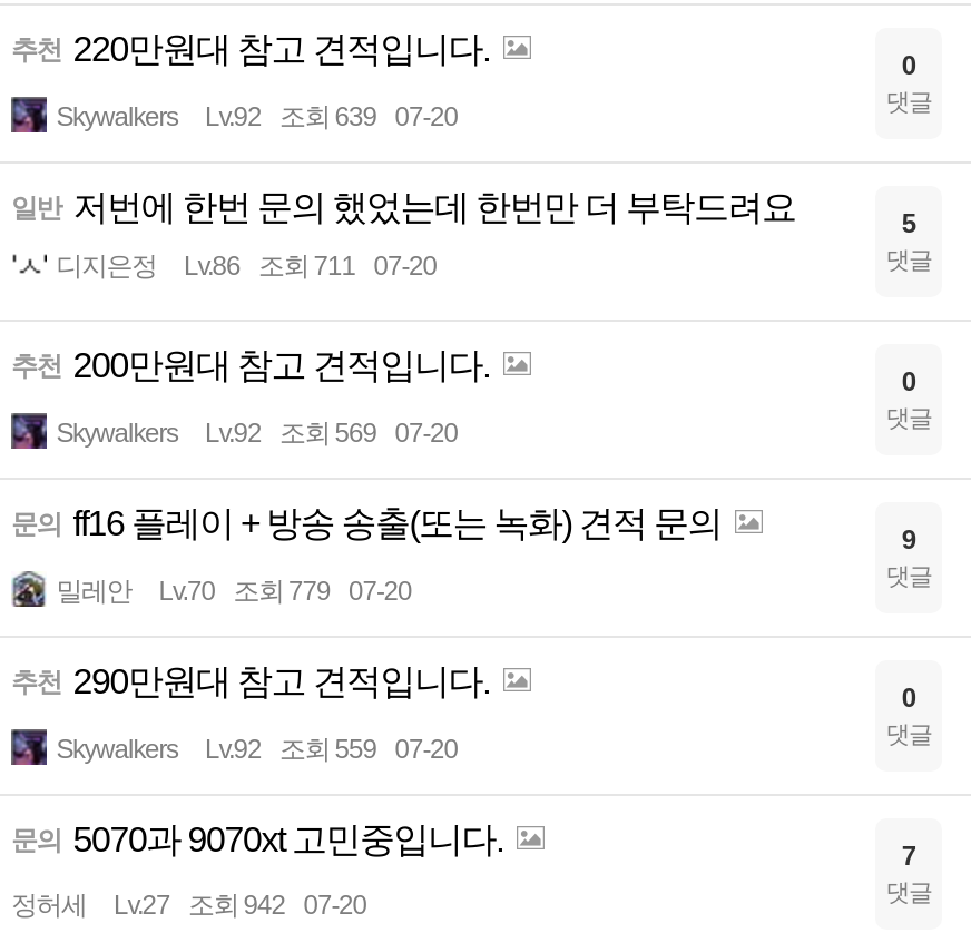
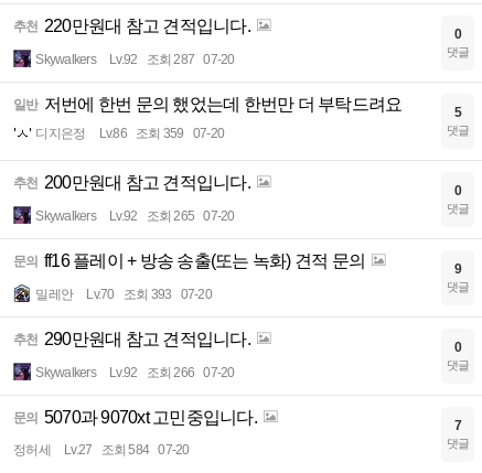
- Skywalkers Lv.92 조회 639 07-20
+ Skywalkers Lv.92 조회 287 07-20

- 디지은정 Lv.86 조회 711 07-20
+ 디지은정 Lv.86 조회 359 07-20

- Skywalkers Lv.92 조회 569 07-20
+ Skywalkers Lv.92 조회 265 07-20

- 밀레안 Lv.70 조회 779 07-20
+ 밀레안 Lv.70 조회 393 07-20

- Skywalkers Lv.92 조회 559 07-20
+ Skywalkers Lv.92 조회 266 07-20

- 정허세 Lv.27 조회 942 07-20
+ 정허세 Lv.27 조회 584 07-20
